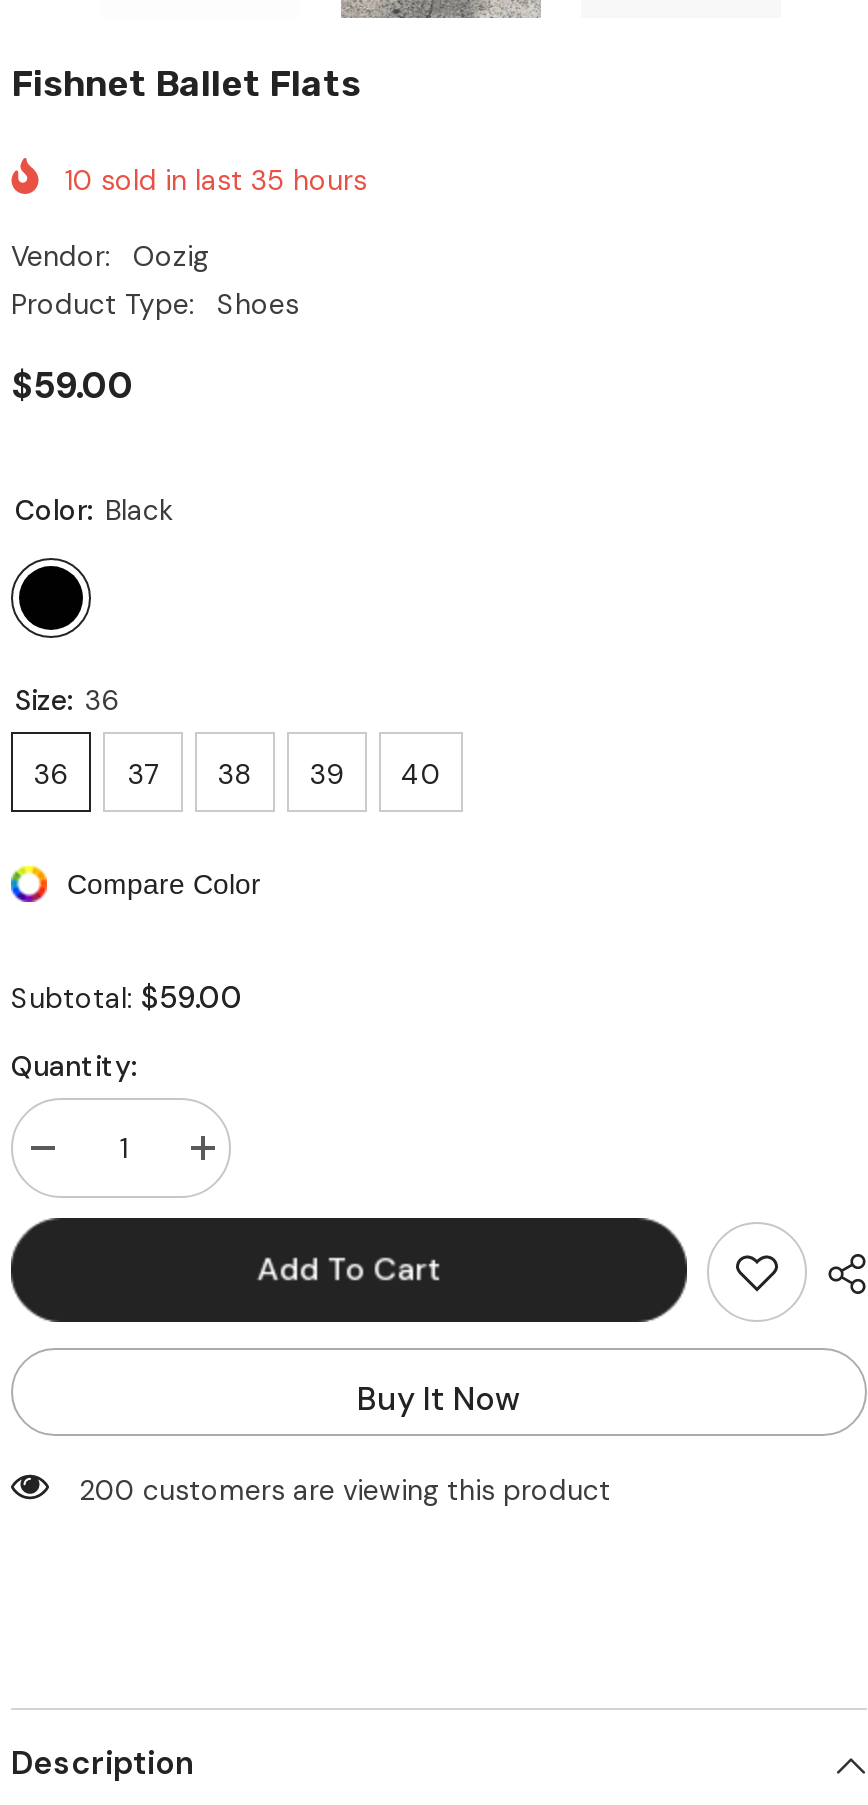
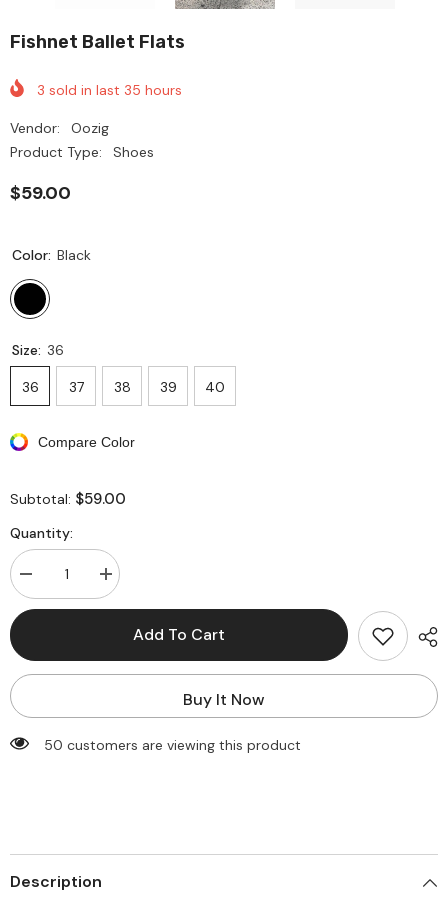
- 10 sold in last 35 hours
+ 3 sold in last 35 hours

- 200 customers are viewing this product
+ 50 customers are viewing this product
